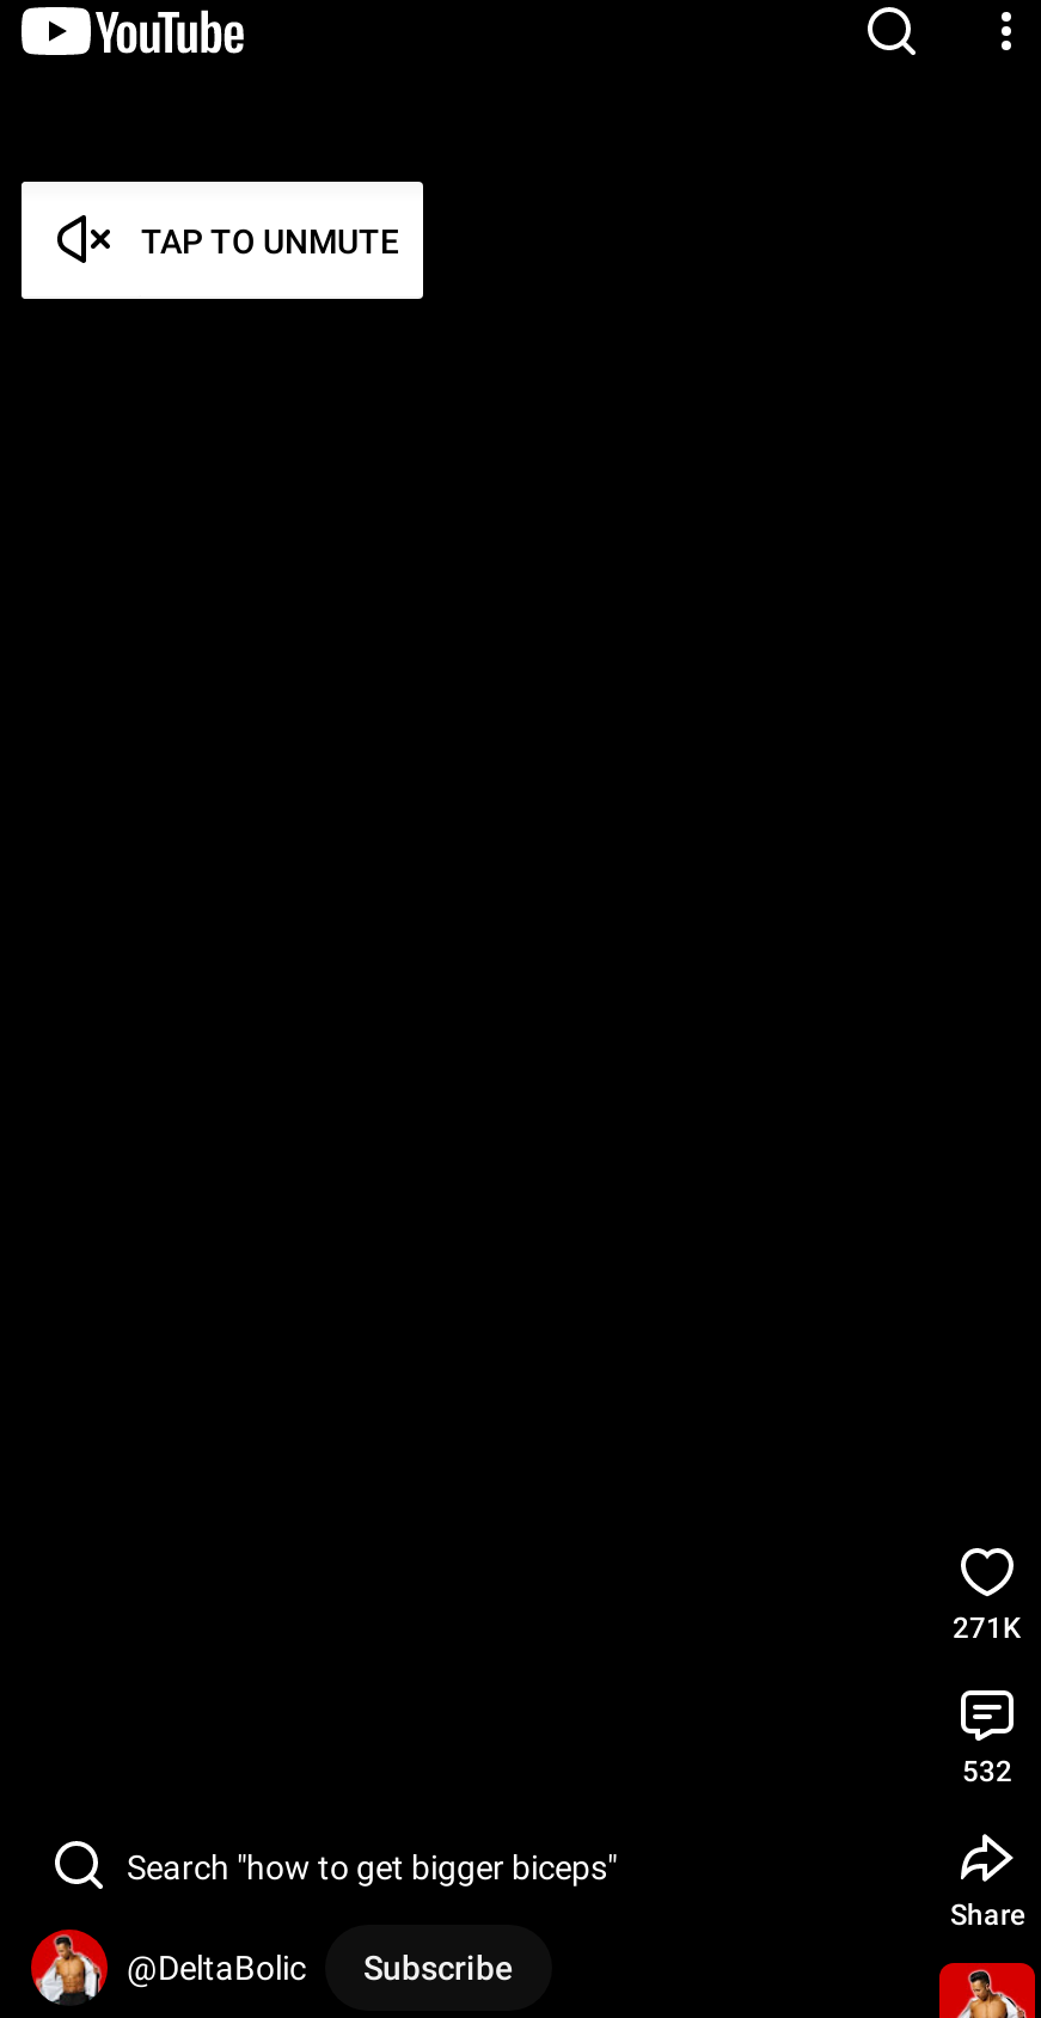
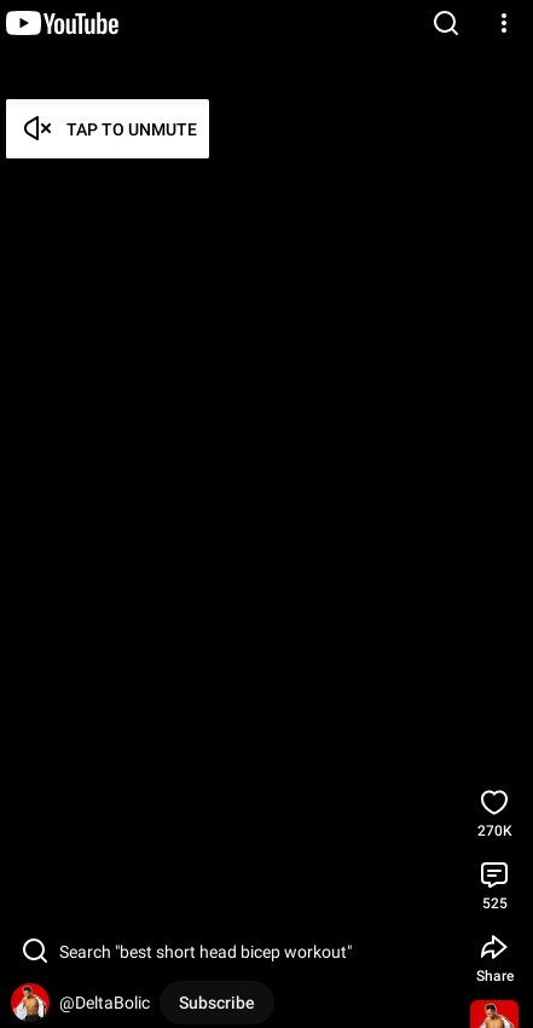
- 271K
+ 270K

- 532
+ 525

- Search "how to get bigger biceps"
+ Search "best short head bicep workout"
